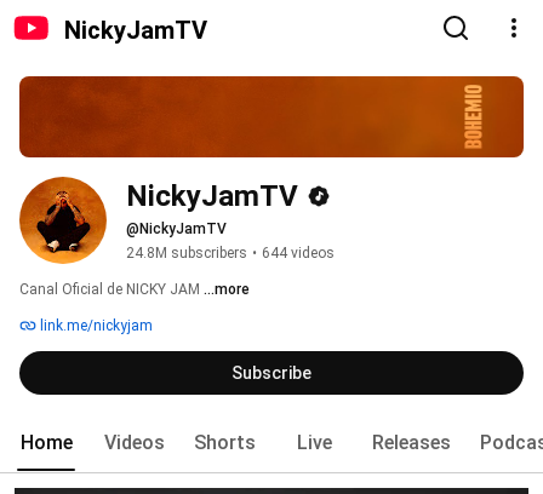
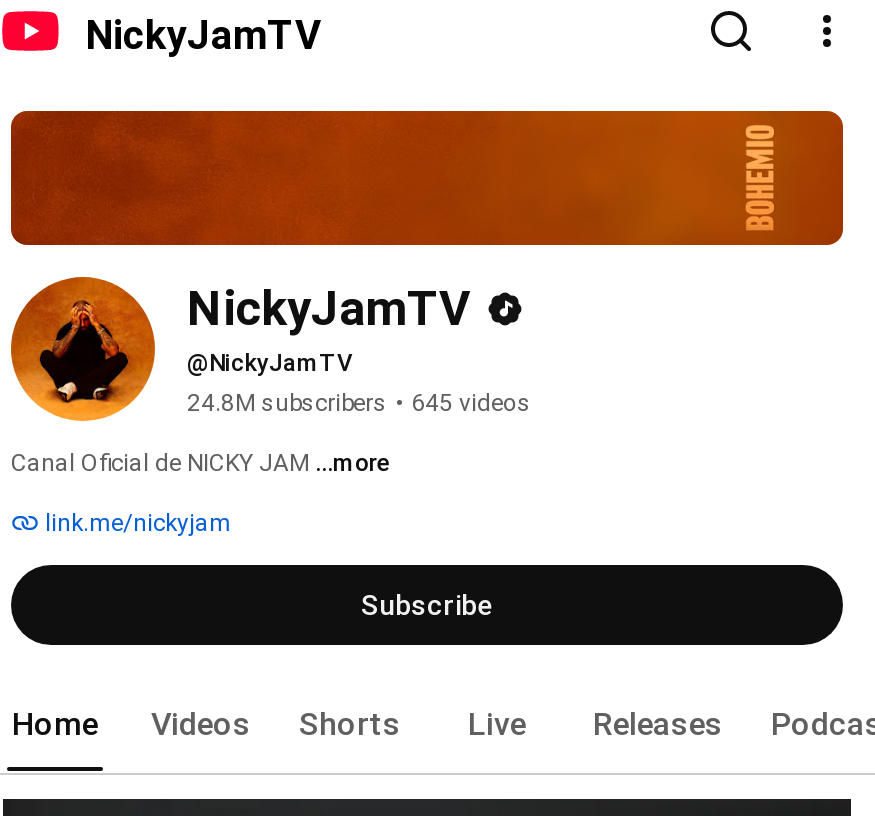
- 24.8M subscribers • 644 videos
+ 24.8M subscribers • 645 videos
